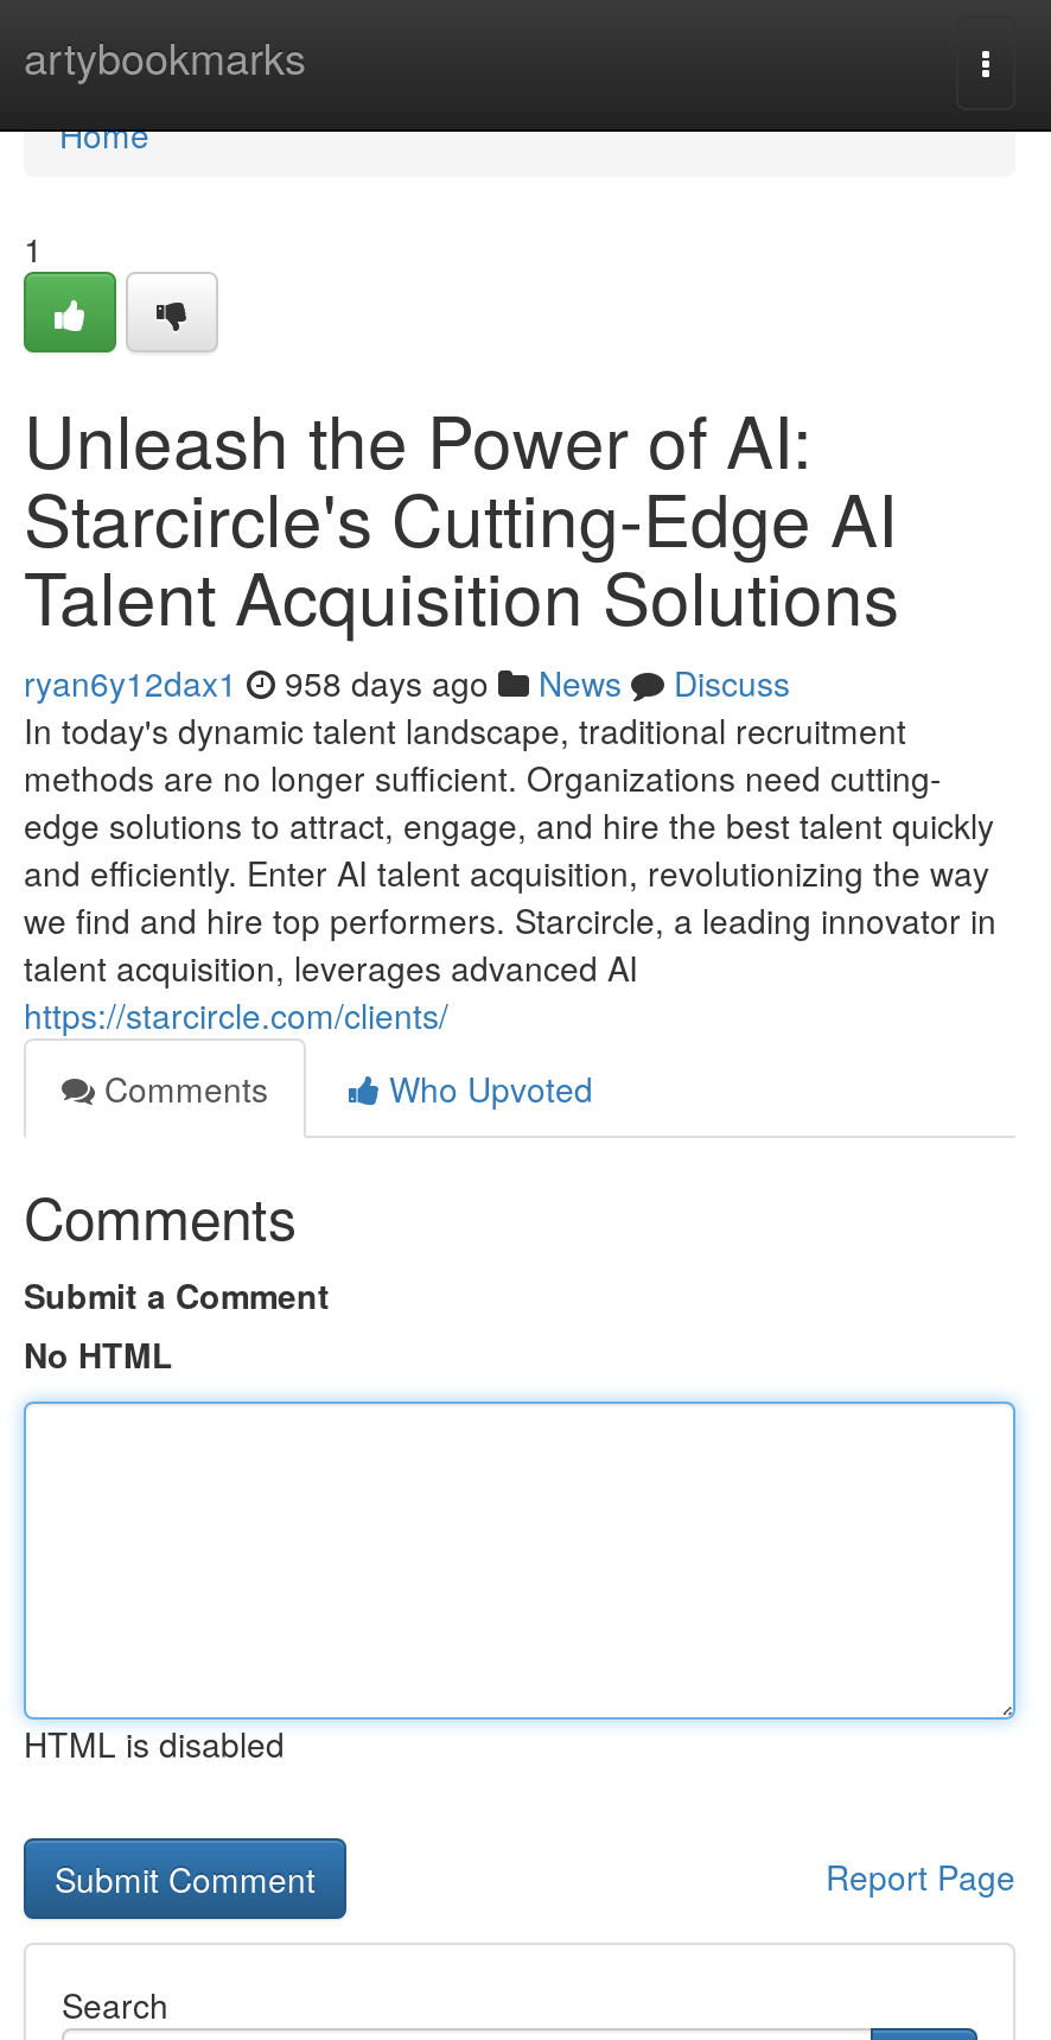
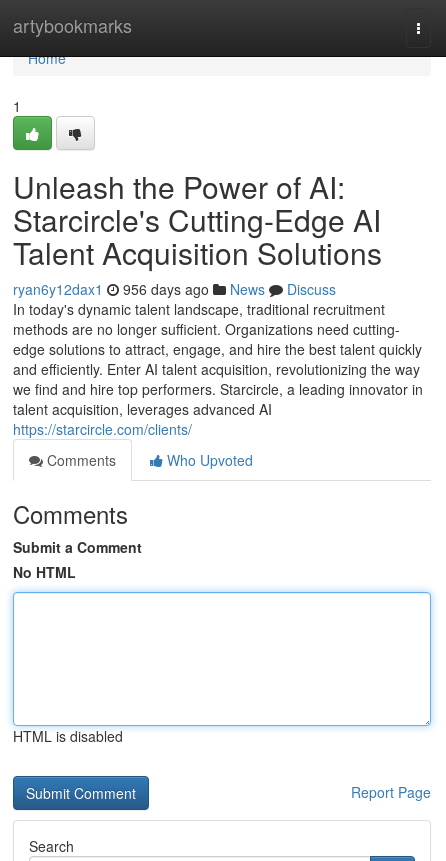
- ryan6y12dax1 958 days ago News Discuss
+ ryan6y12dax1 956 days ago News Discuss
